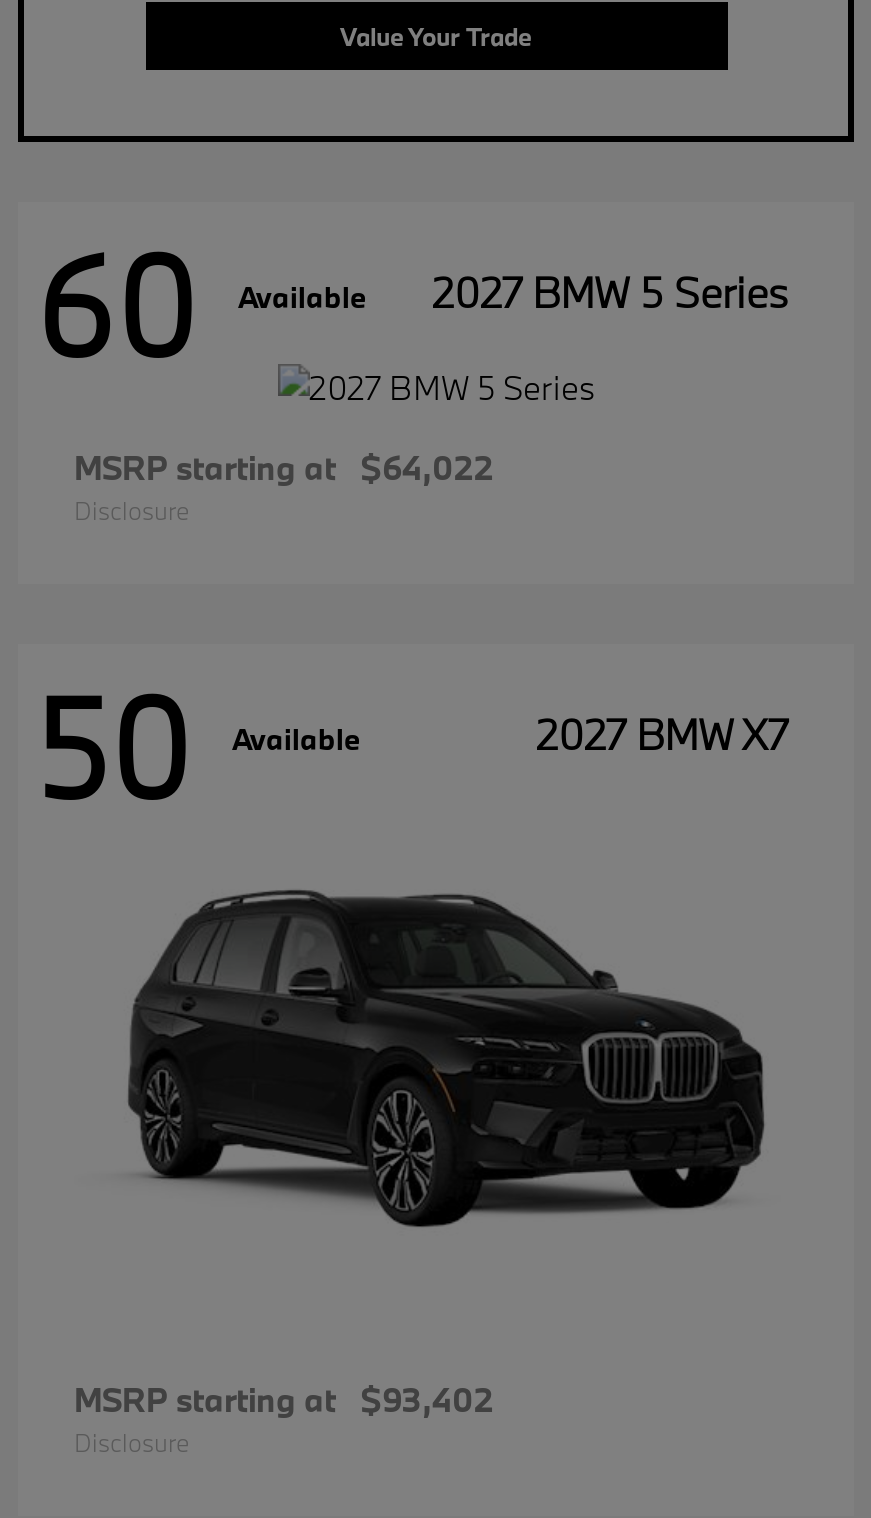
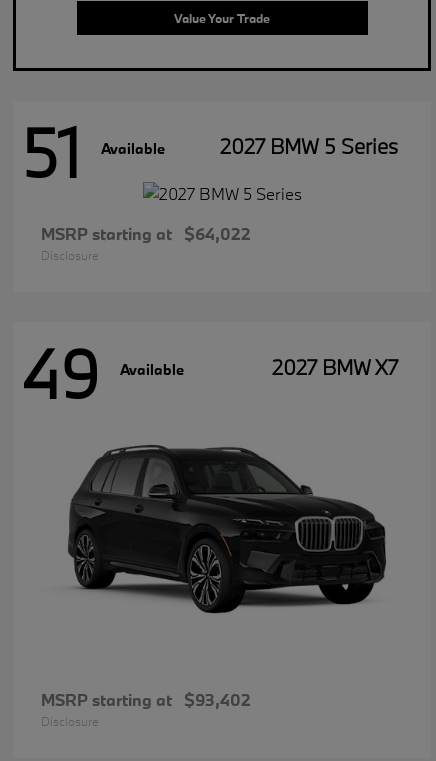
- 60
+ 51

- 50 Available
+ 49 Available
